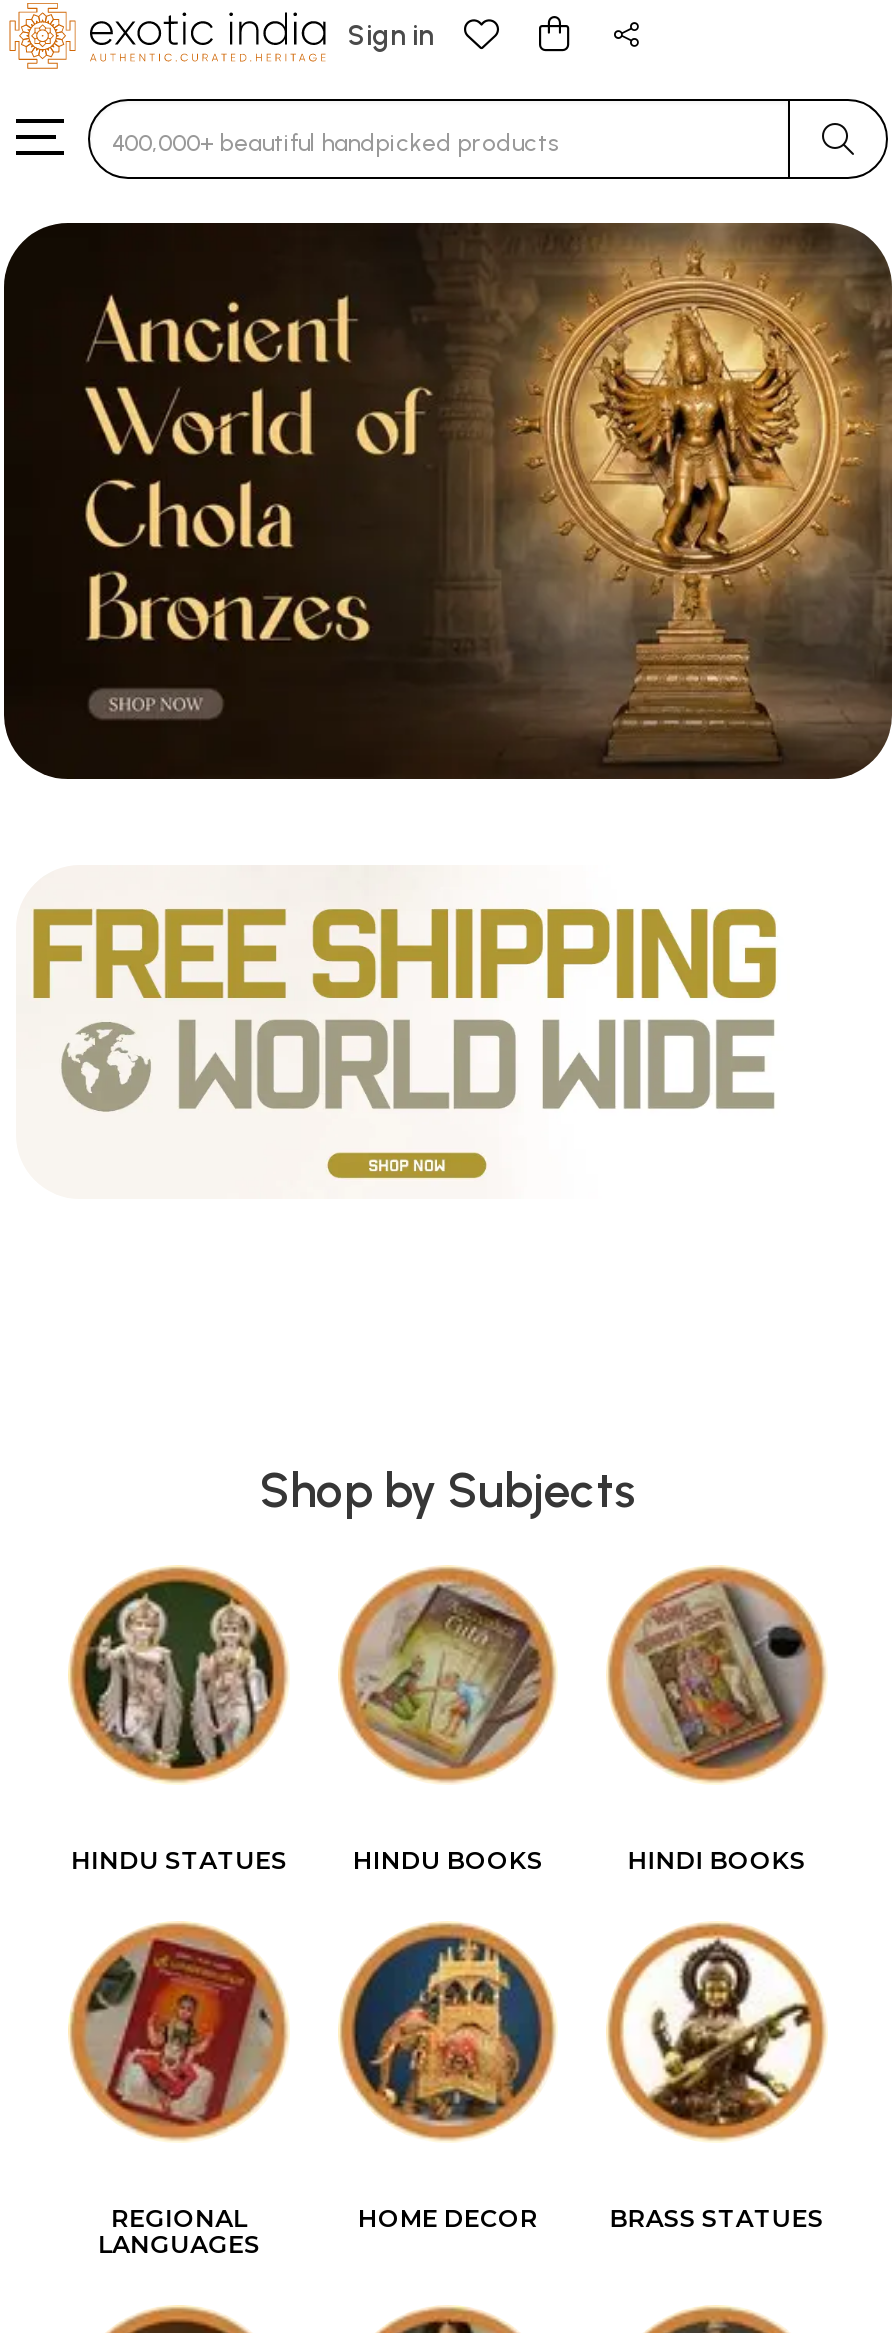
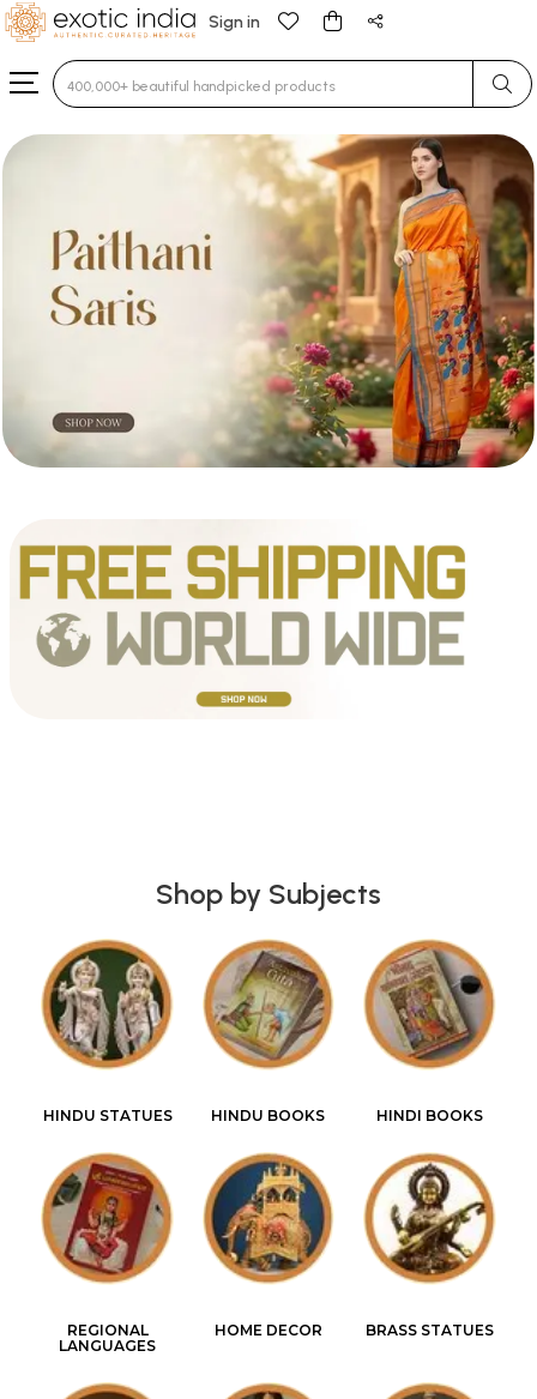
- [image]
+ [image]
